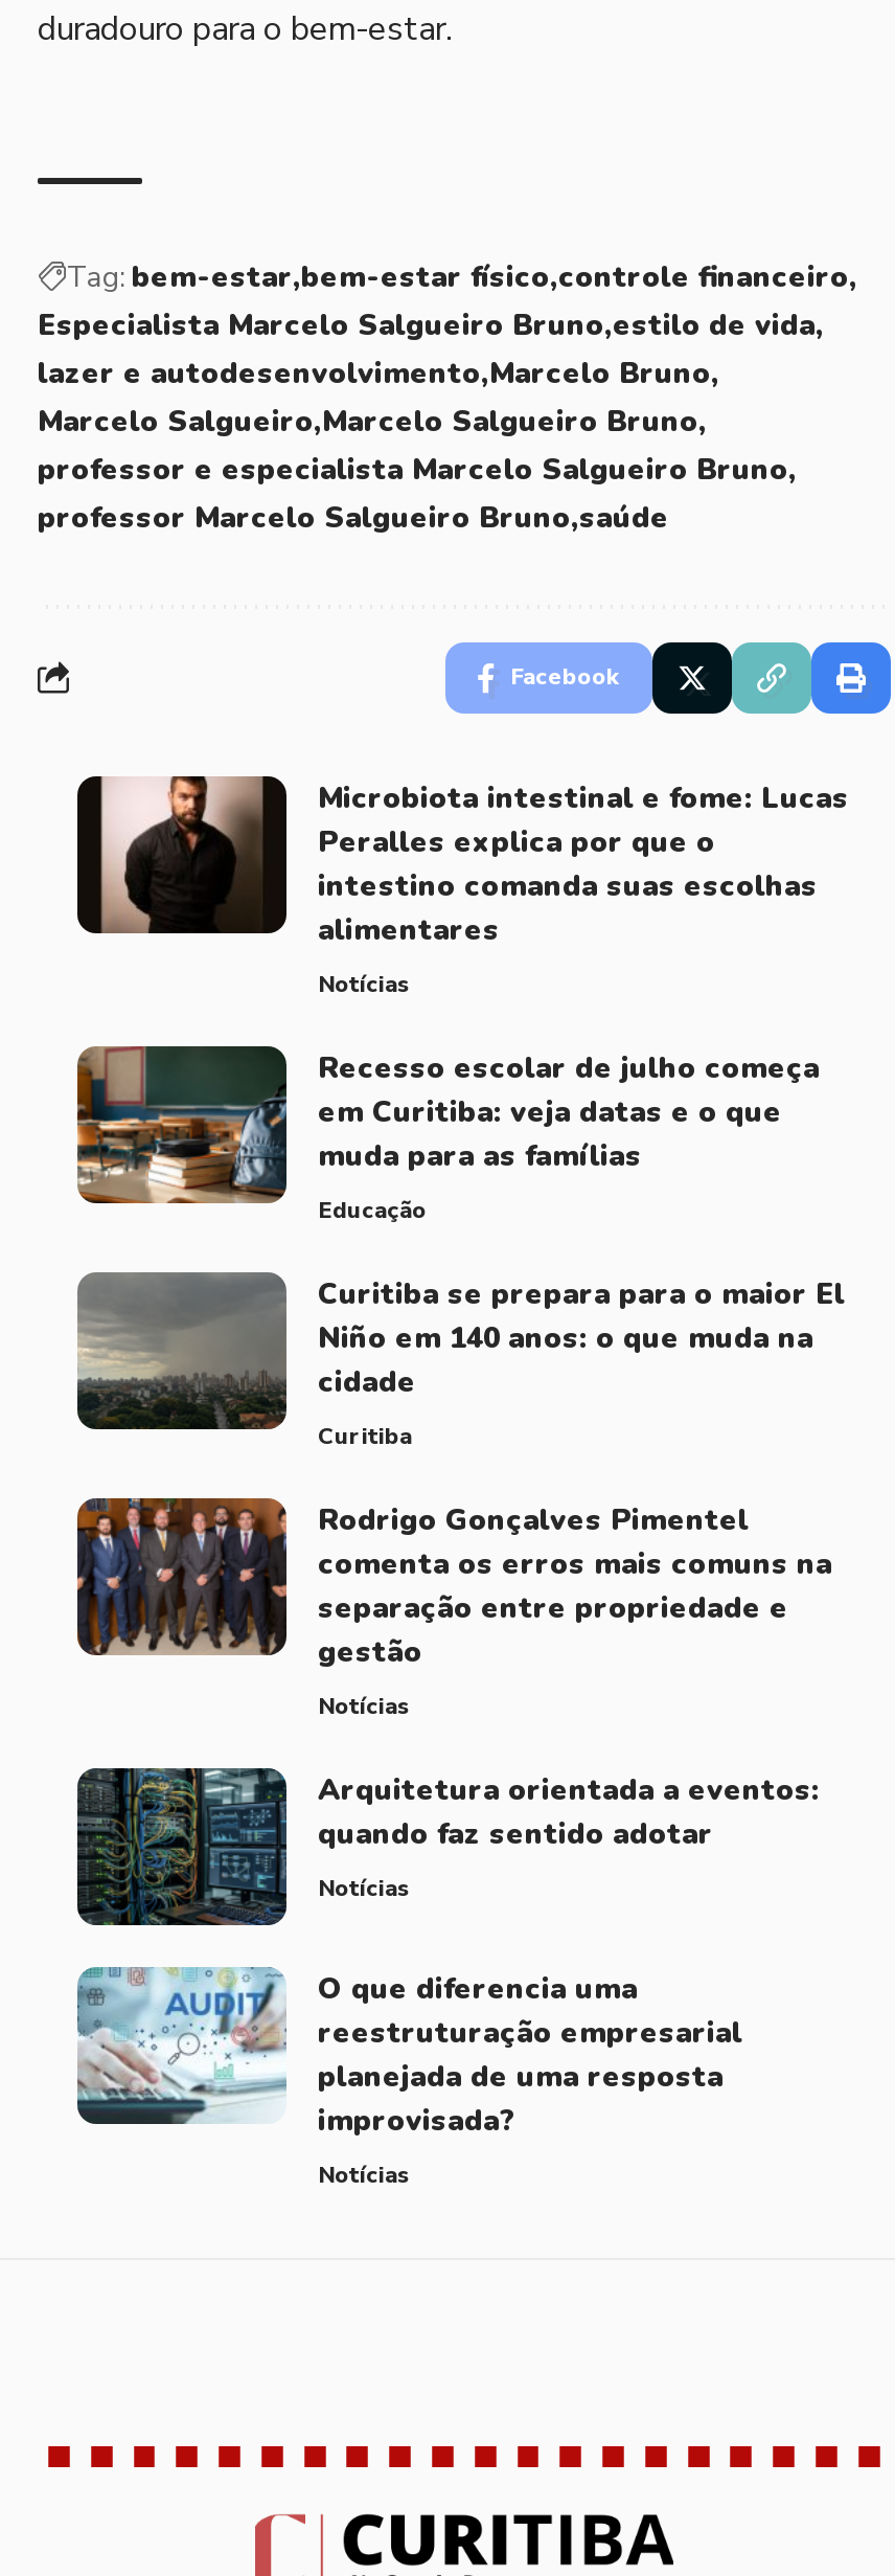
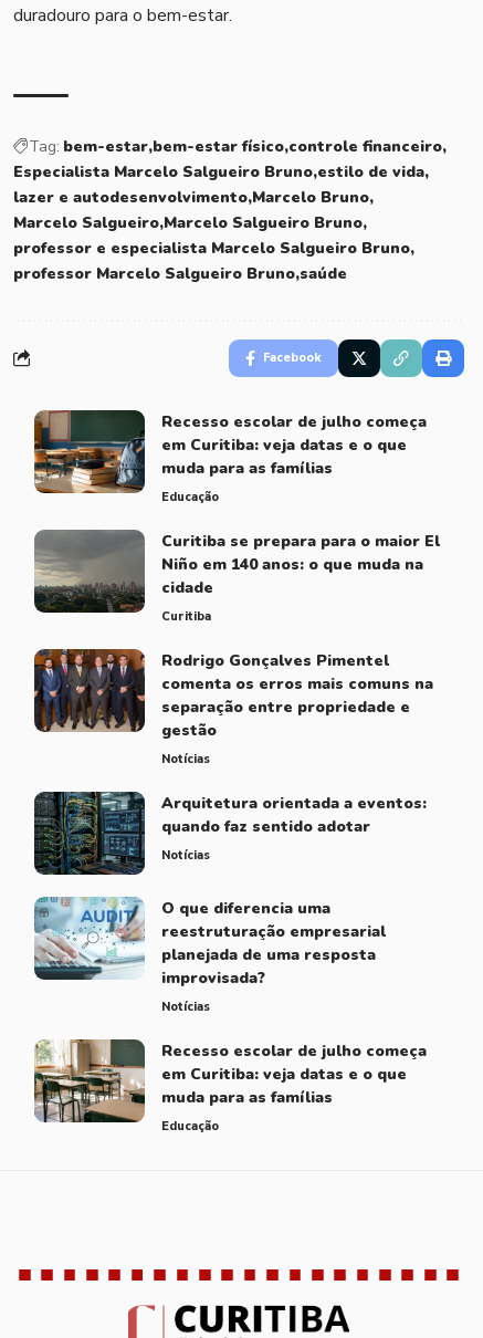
- [image]
- Microbiota intestinal e fome: Lucas
- Peralles explica por que o
- intestino comanda suas escolhas
- alimentares
- Notícias

moved up: [image] | Recesso escolar de julho começa | em Curitiba: veja datas e o que | ... | improvisada? | Notícias

+ [image]
+ Recesso escolar de julho começa
+ em Curitiba: veja datas e o que
+ muda para as famílias
+ Educação
